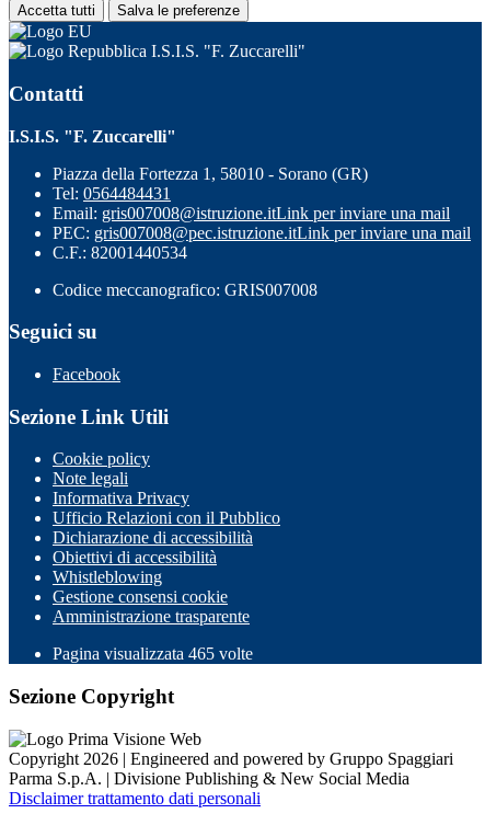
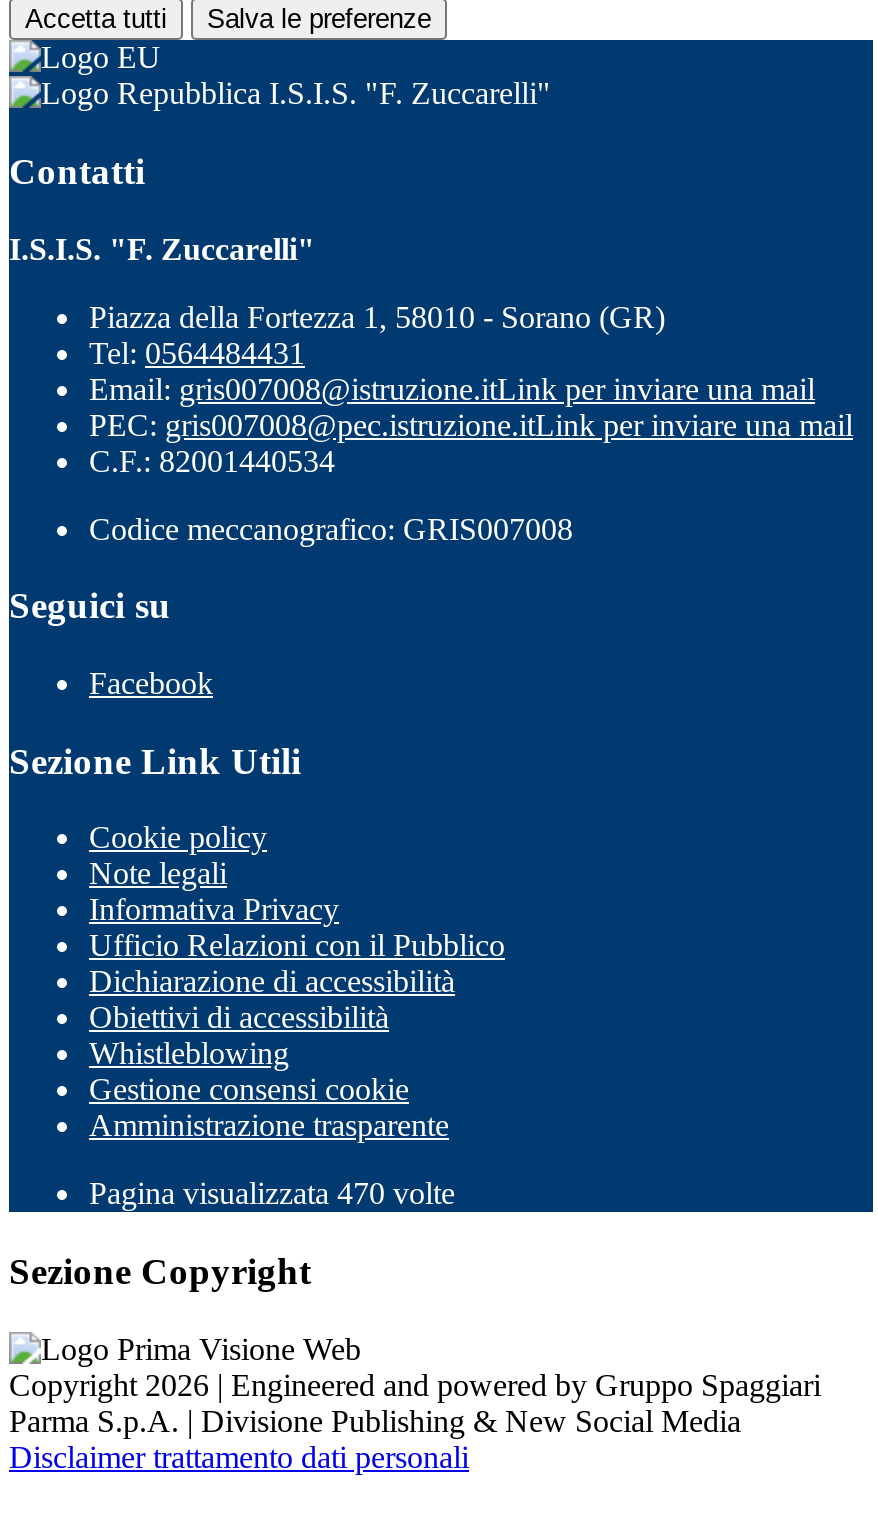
- Pagina visualizzata 465 volte
+ Pagina visualizzata 470 volte
